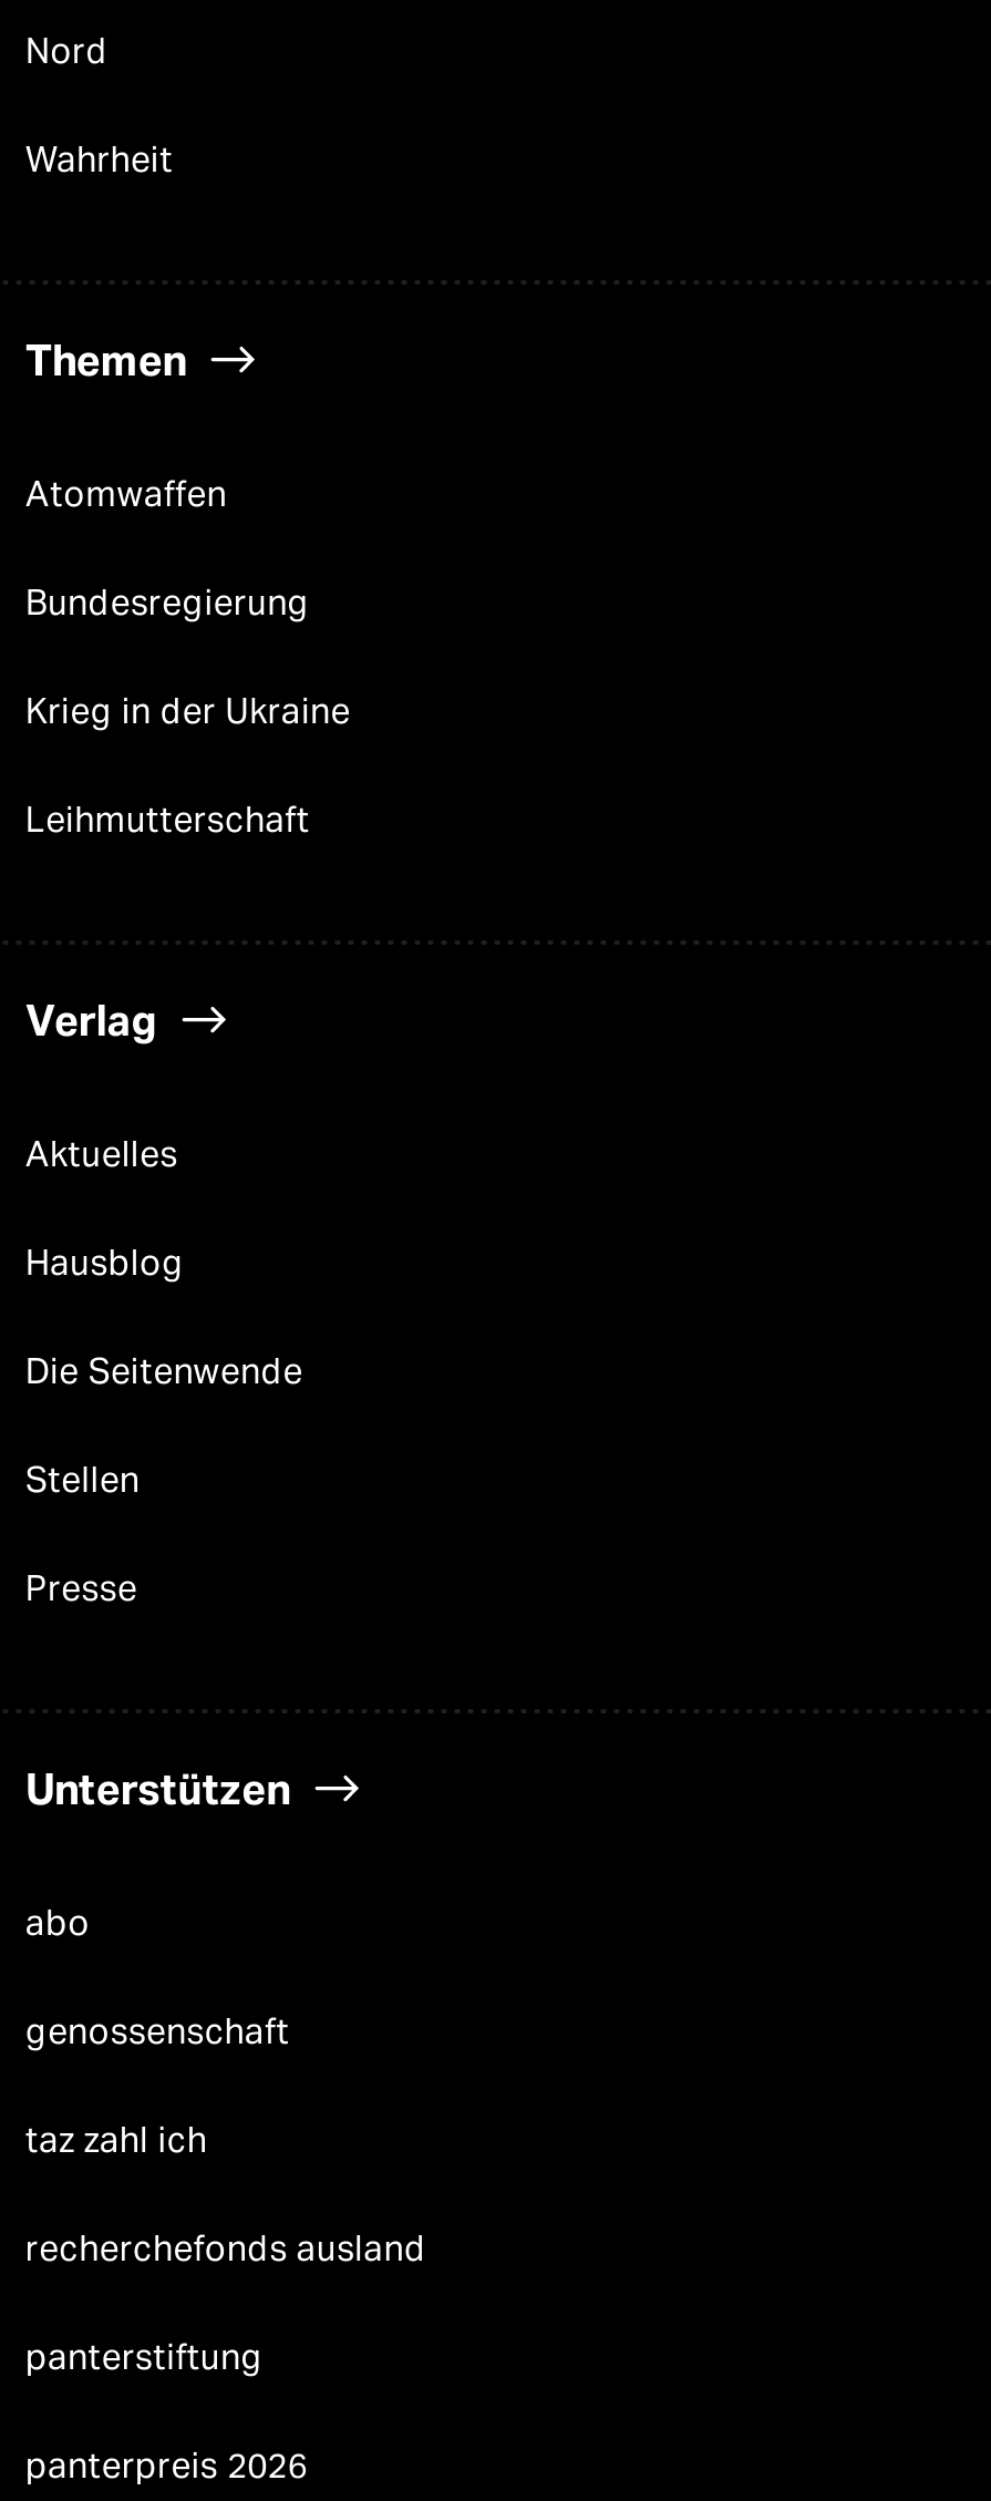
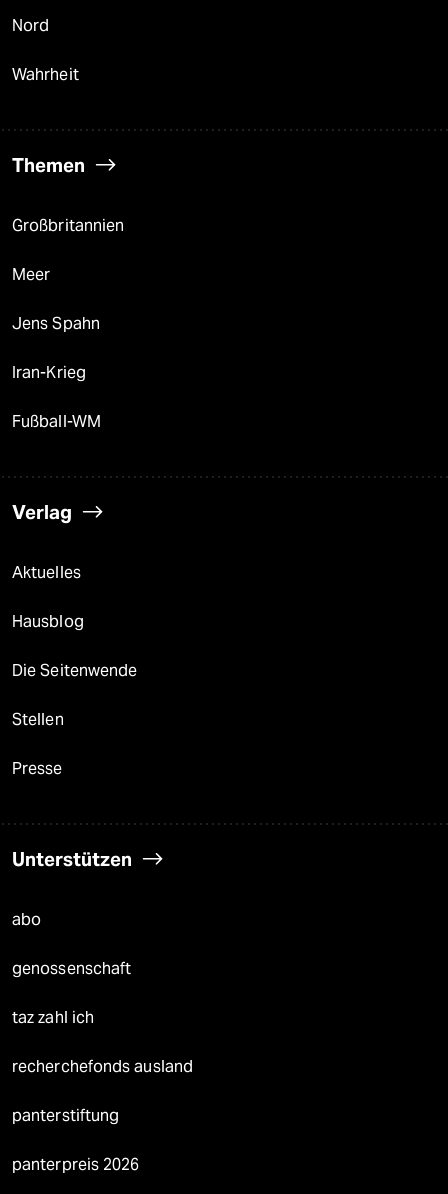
- Atomwaffen
- Bundesregierung
- Krieg in der Ukraine
- Leihmutterschaft
+ Großbritannien
+ Meer
+ Jens Spahn
+ Iran-Krieg
+ Fußball-WM
